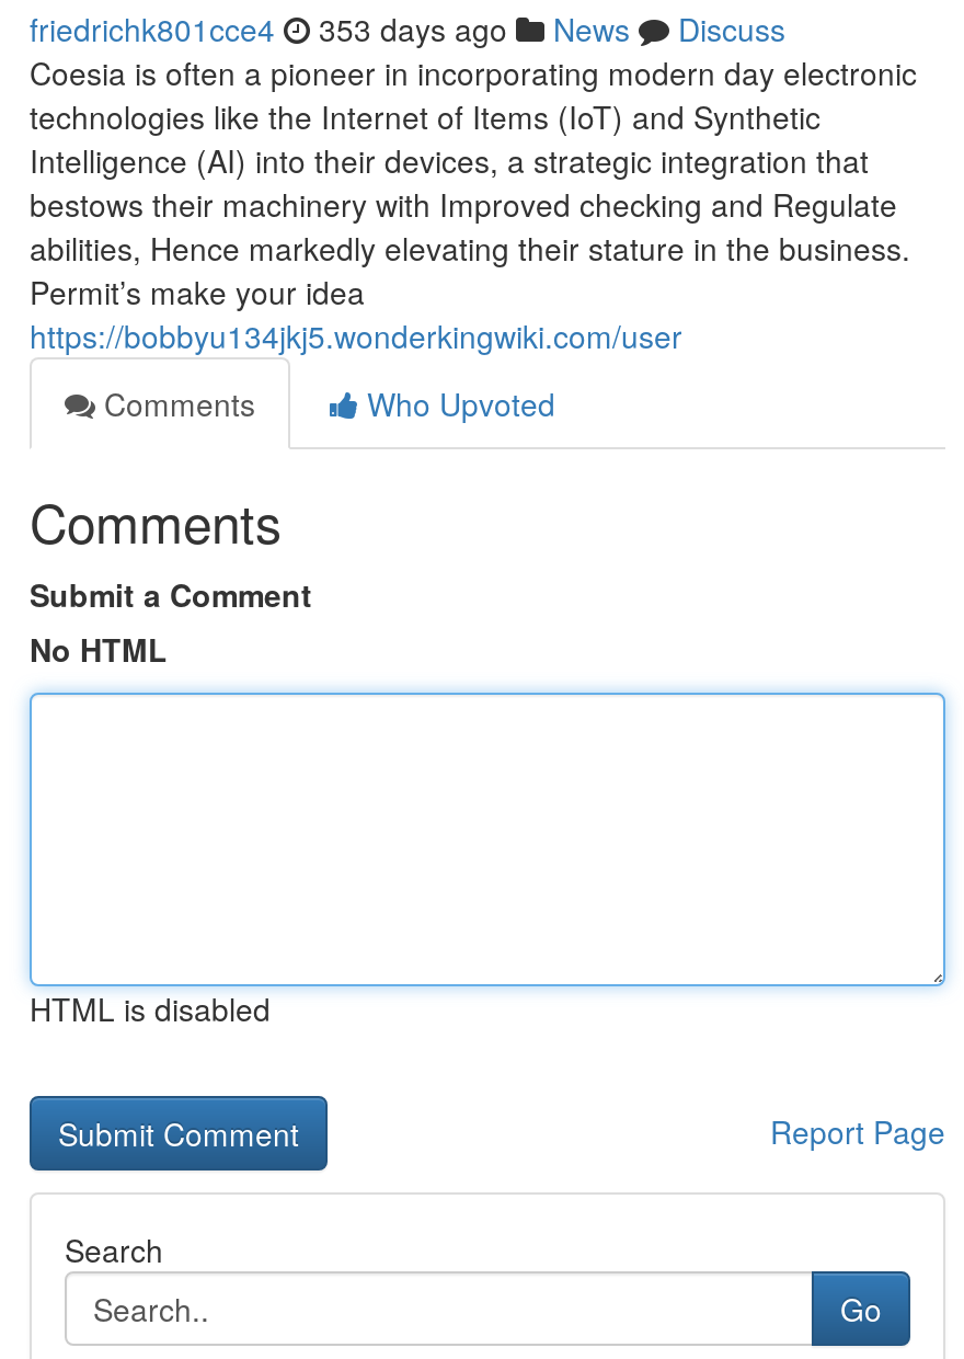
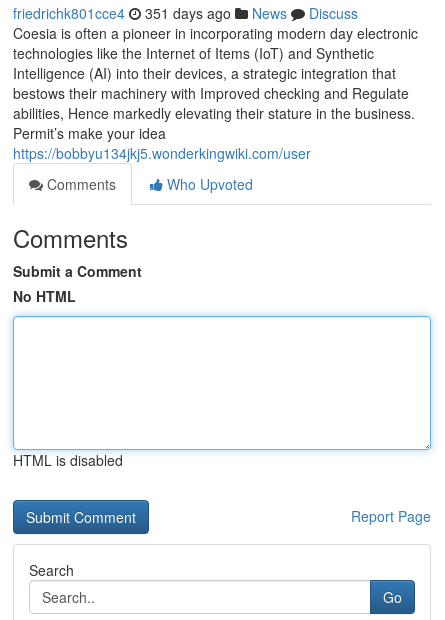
- friedrichk801cce4 353 days ago News Discuss
+ friedrichk801cce4 351 days ago News Discuss
